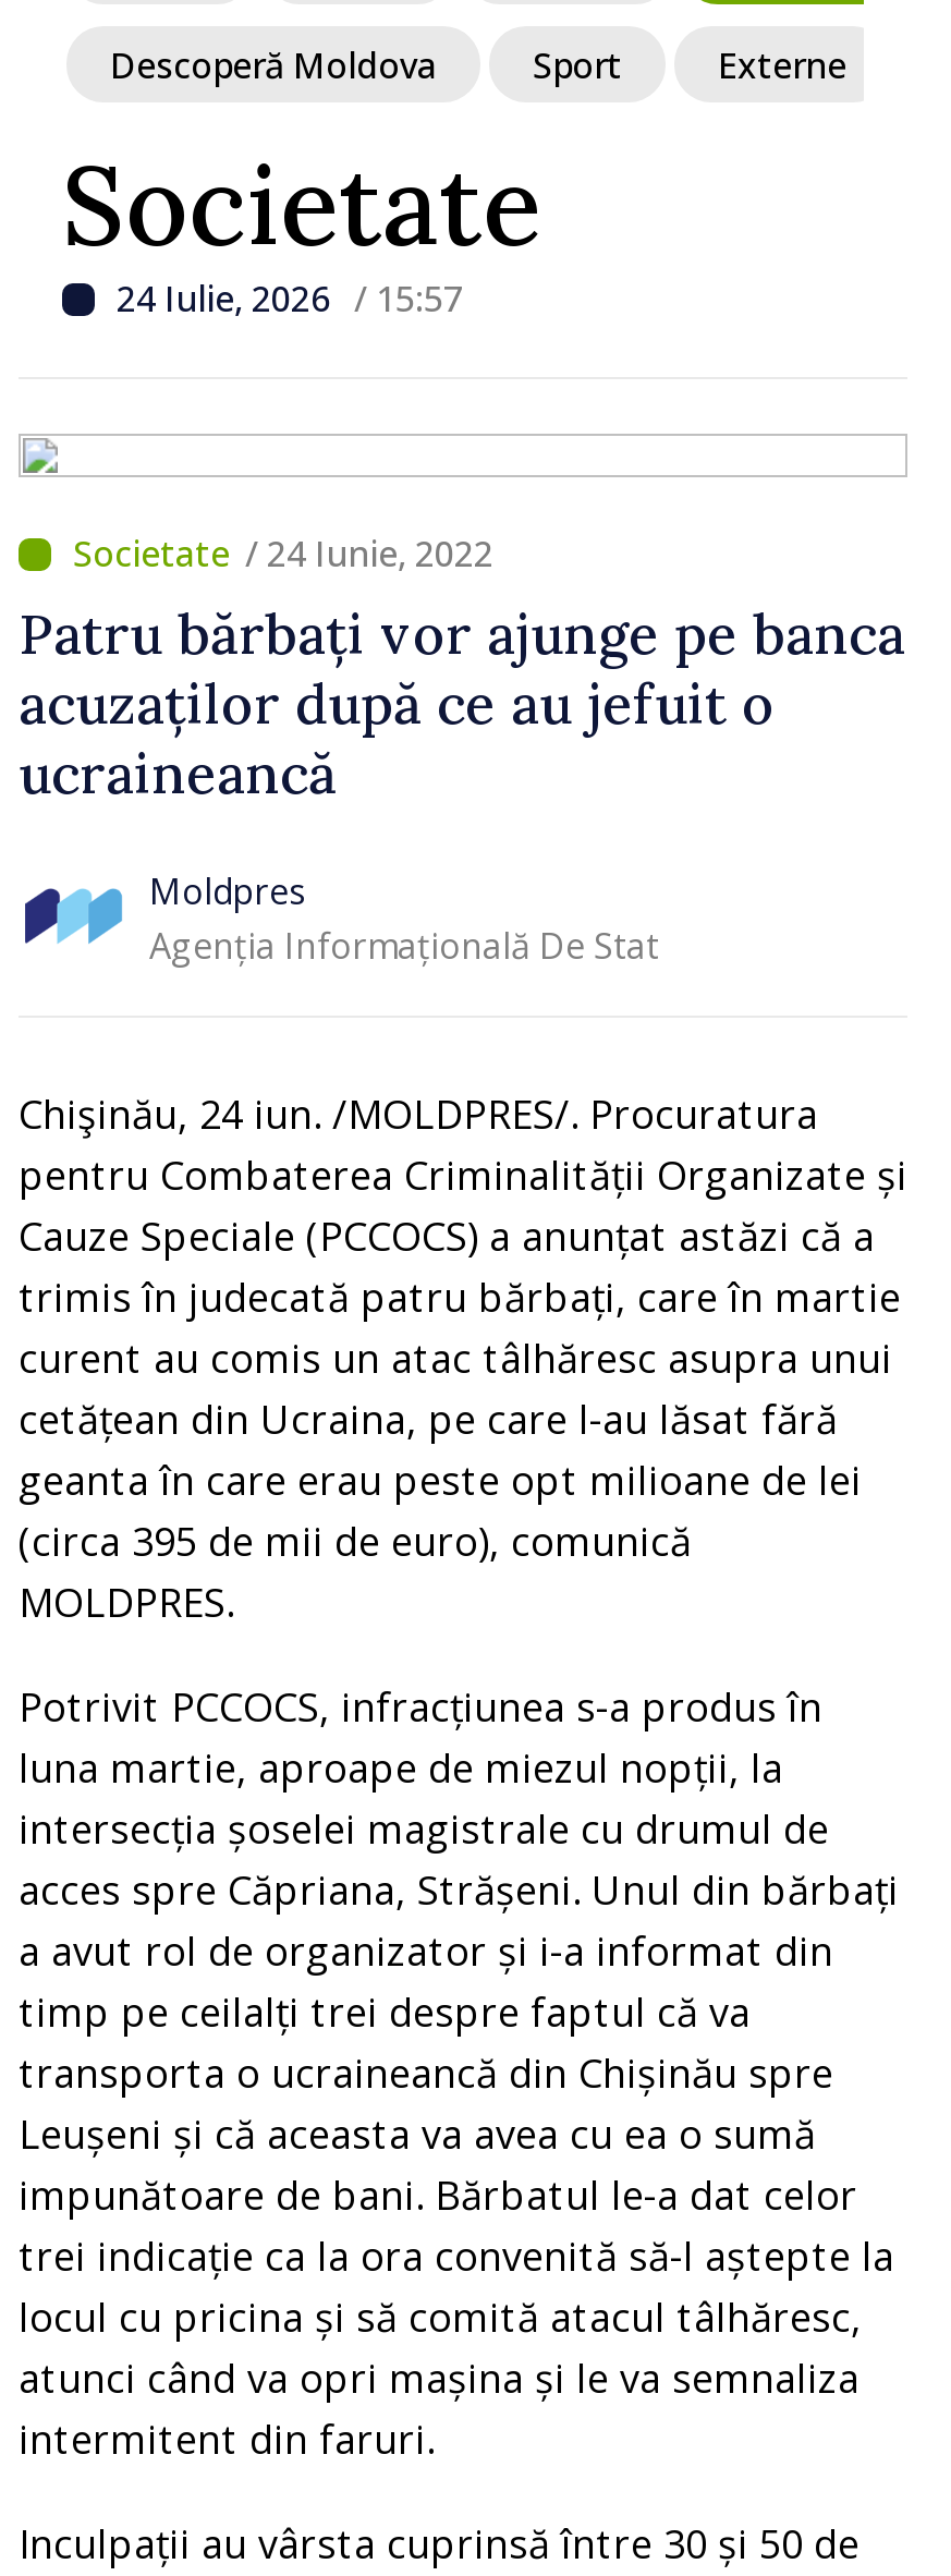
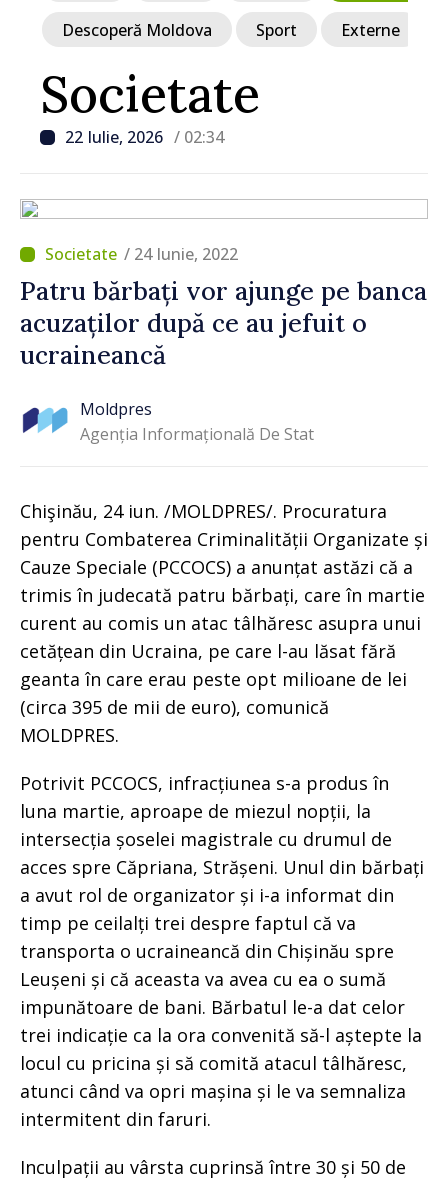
- 24 Iulie, 2026 / 15:57
+ 22 Iulie, 2026 / 02:34
